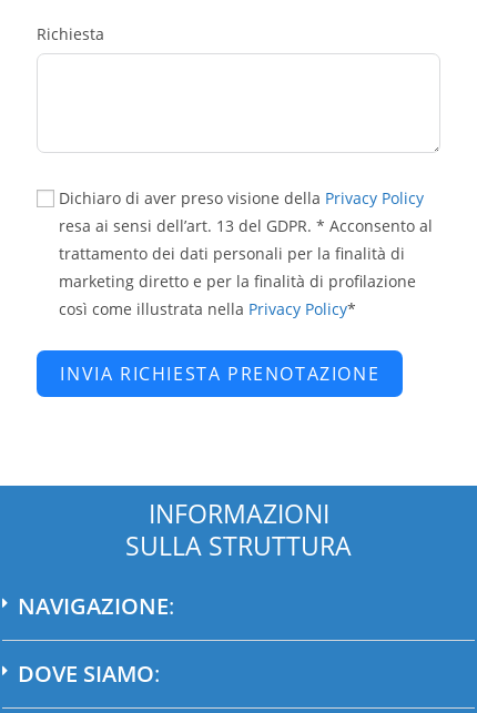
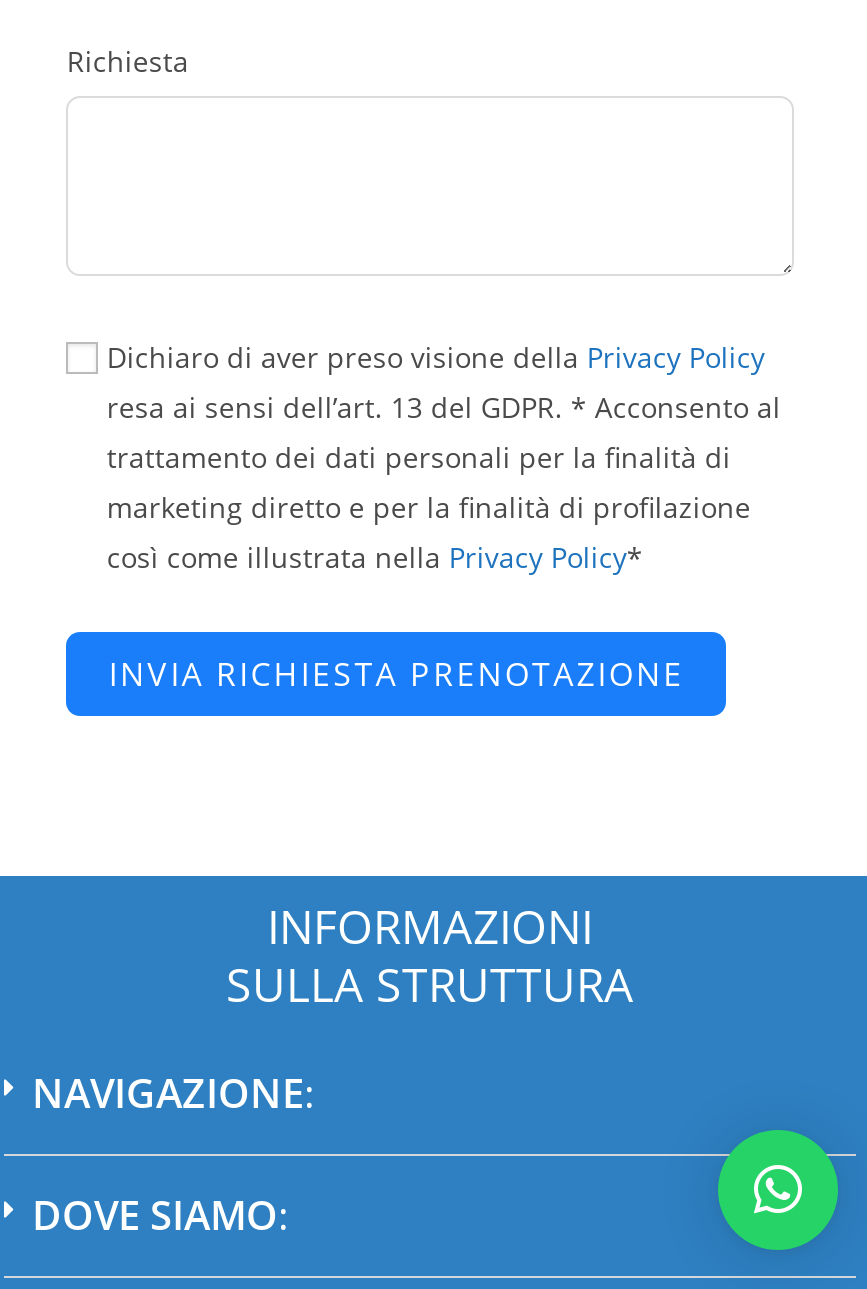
+ [image]
